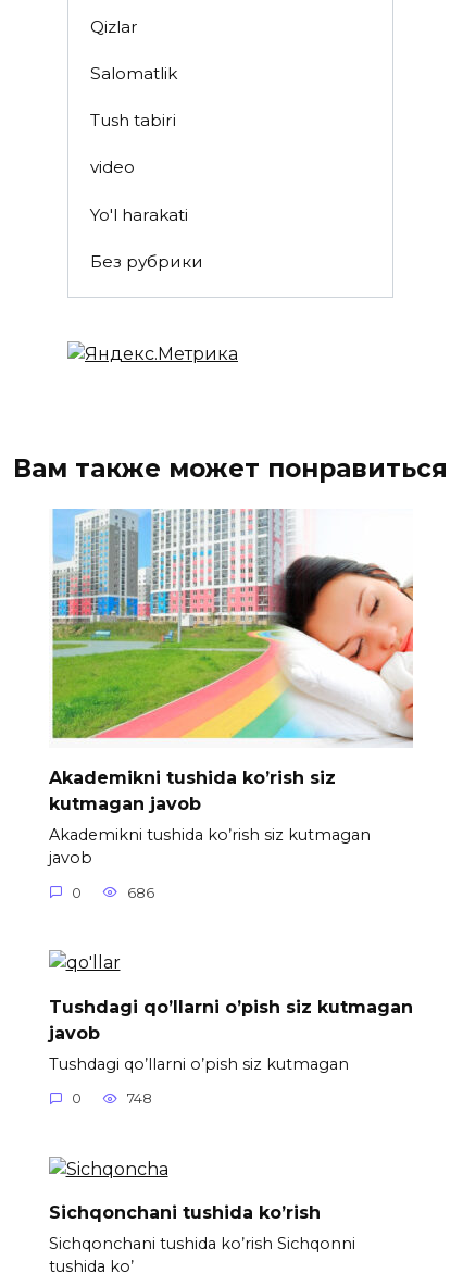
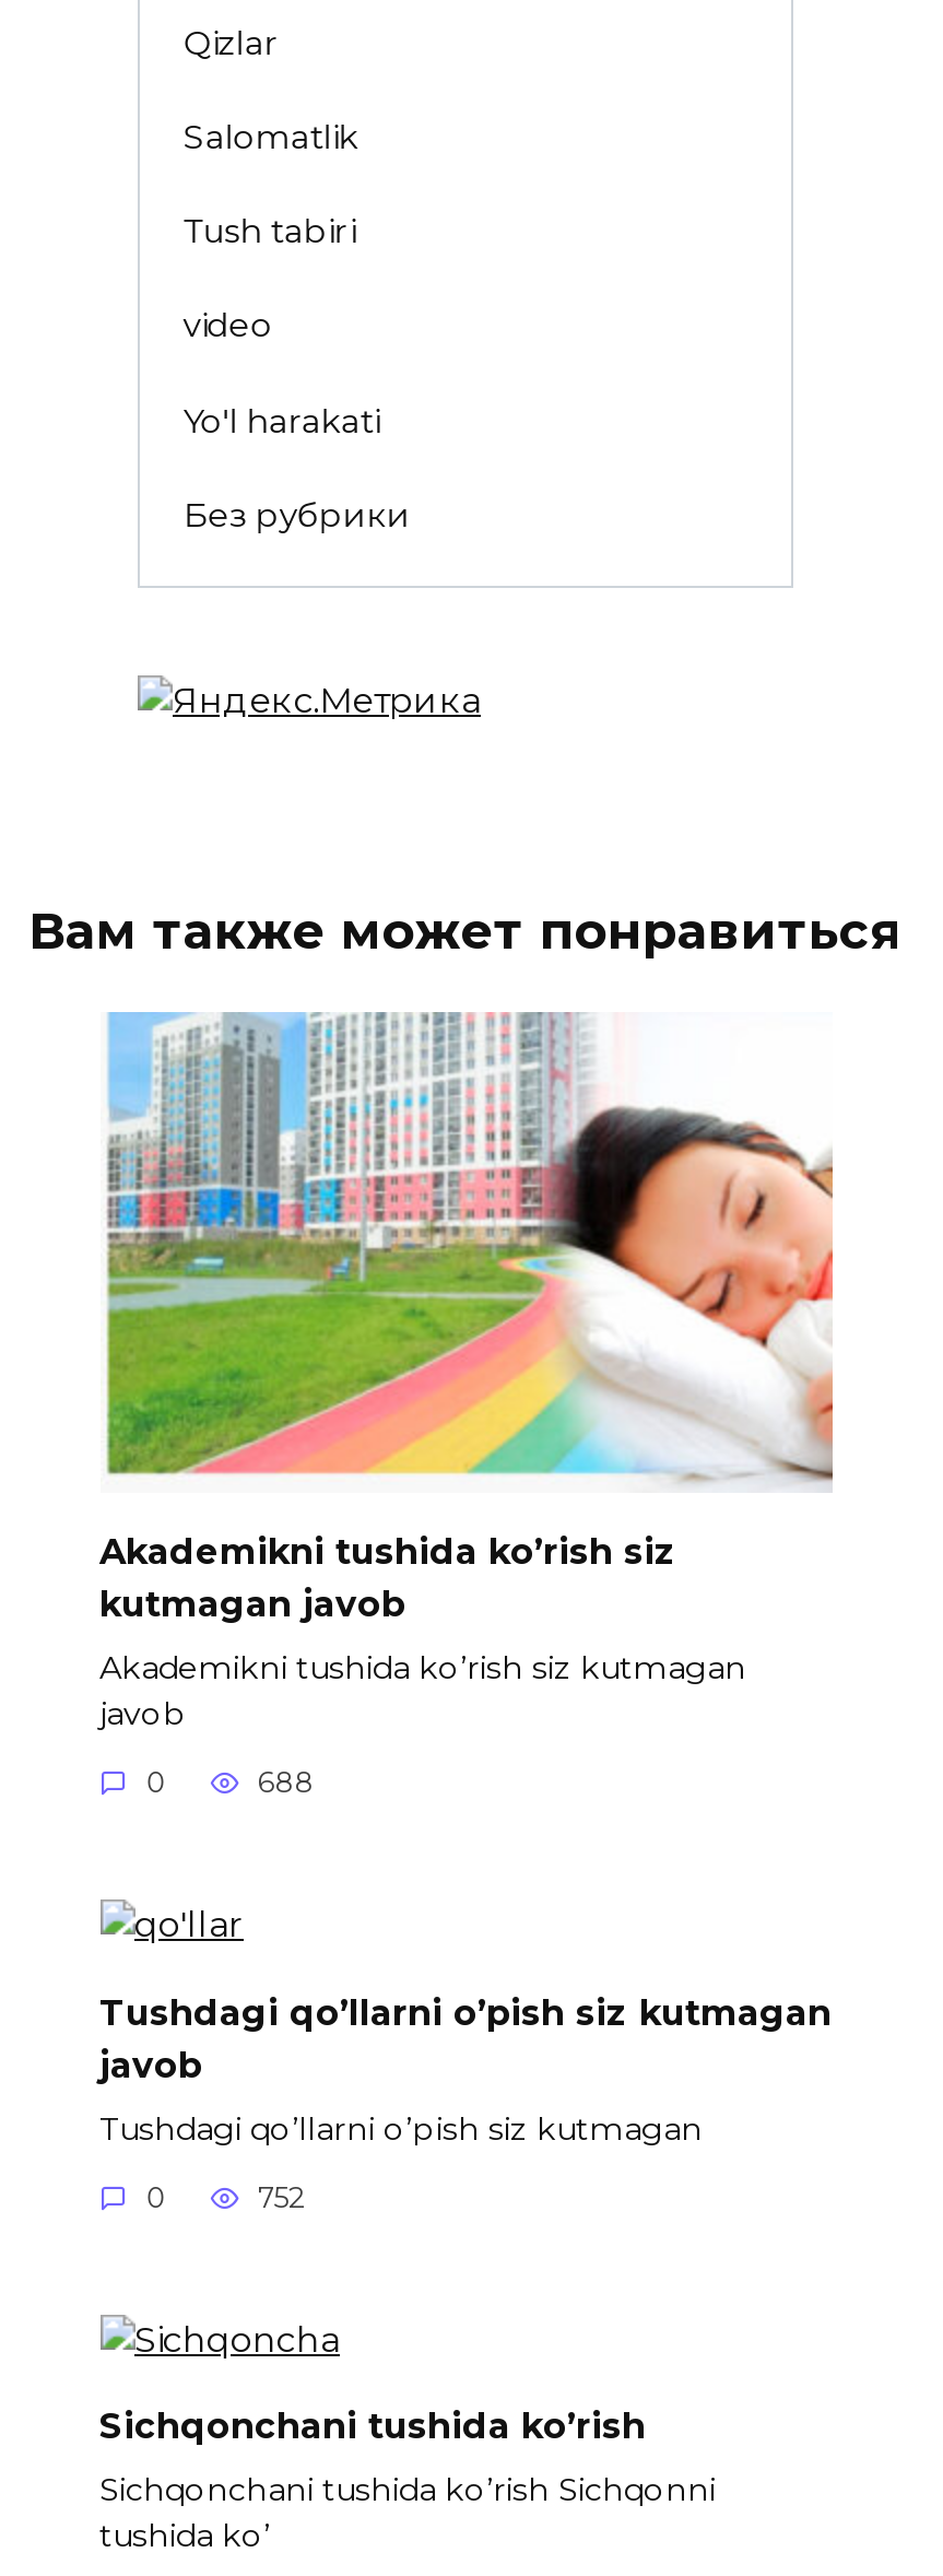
- 686
+ 688

- 748
+ 752
